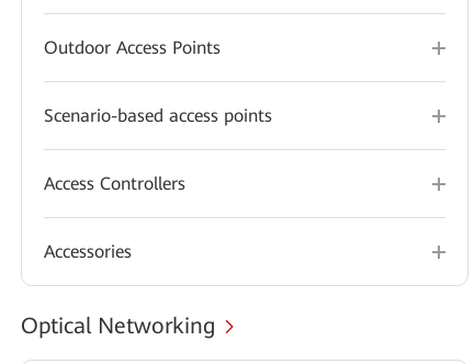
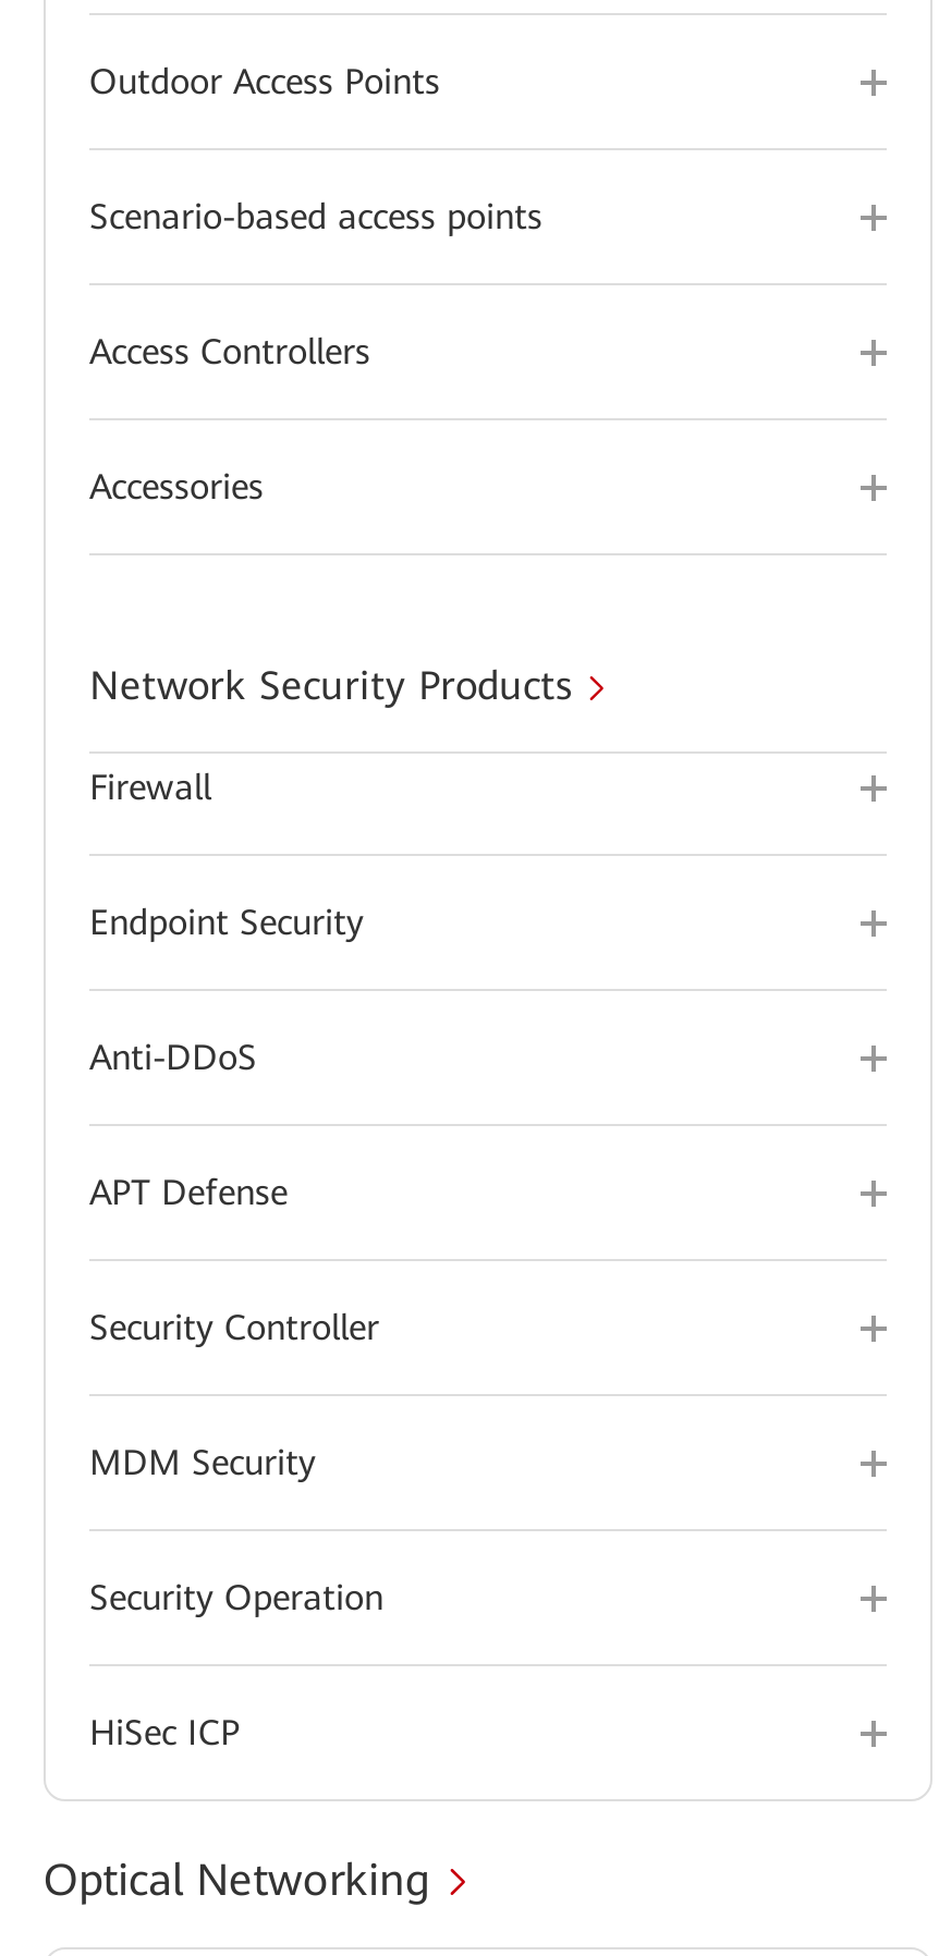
+ Network Security Products
+ Firewall
+ Endpoint Security
+ Anti-DDoS
+ APT Defense
+ Security Controller
+ MDM Security
+ Security Operation
+ HiSec ICP
